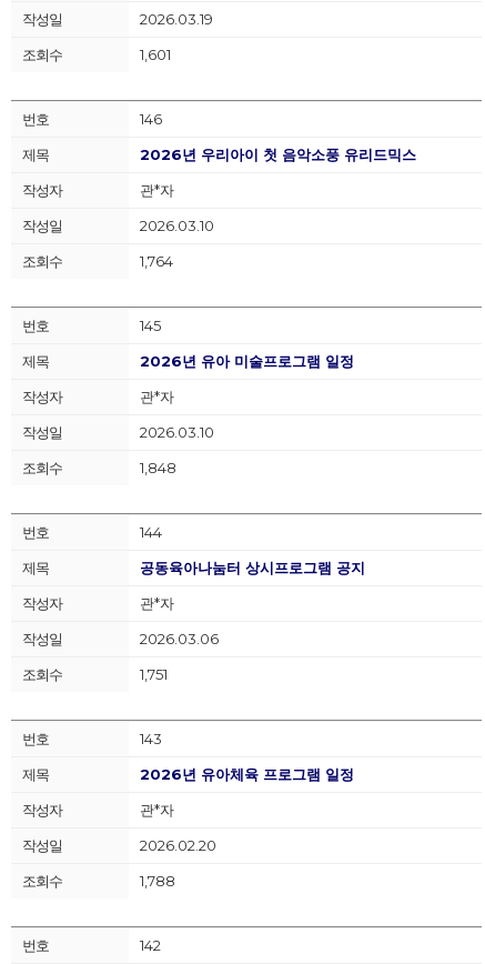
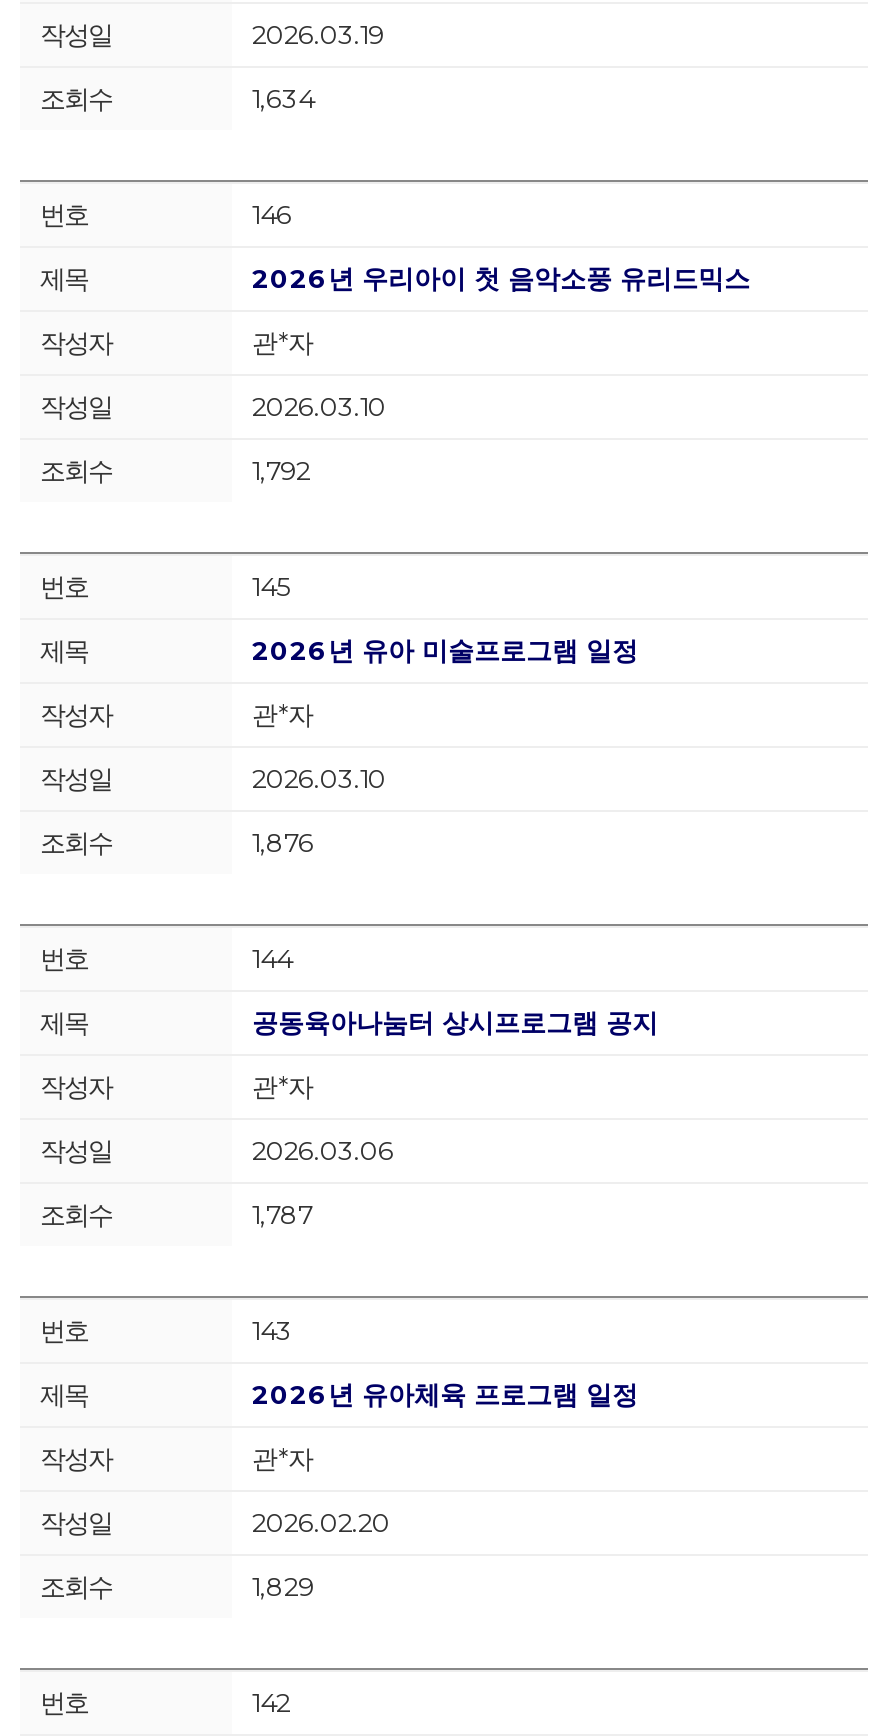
- 1,601
+ 1,634

- 1,764
+ 1,792

- 1,848
+ 1,876

- 1,751
+ 1,787

- 1,788
+ 1,829
